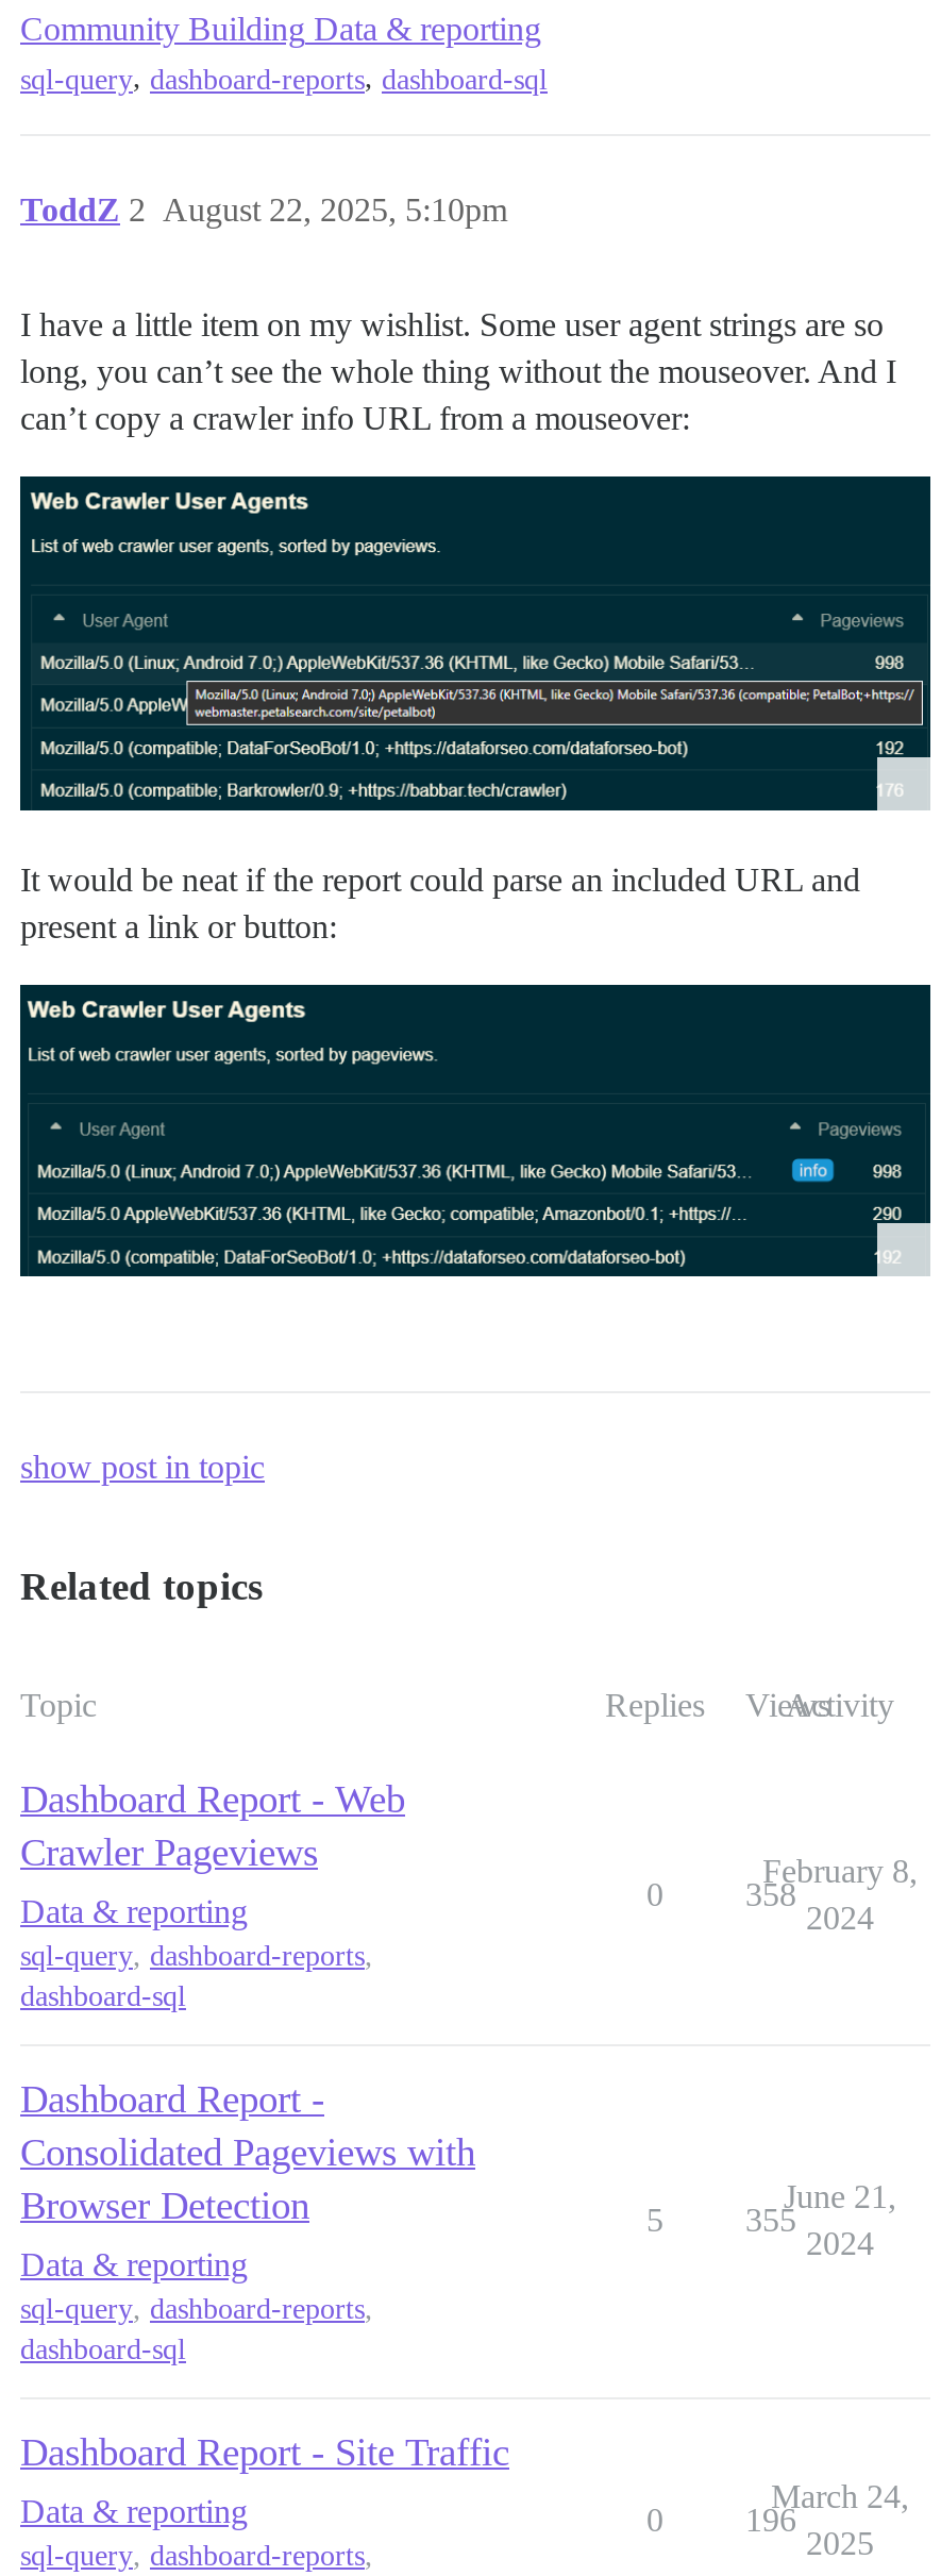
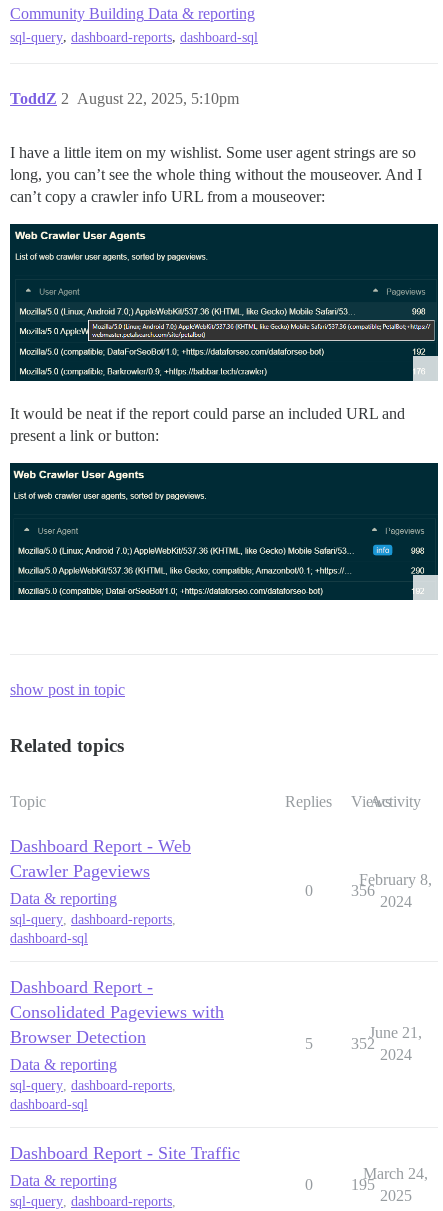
- 358
+ 356

- 355
+ 352

- 196
+ 195
